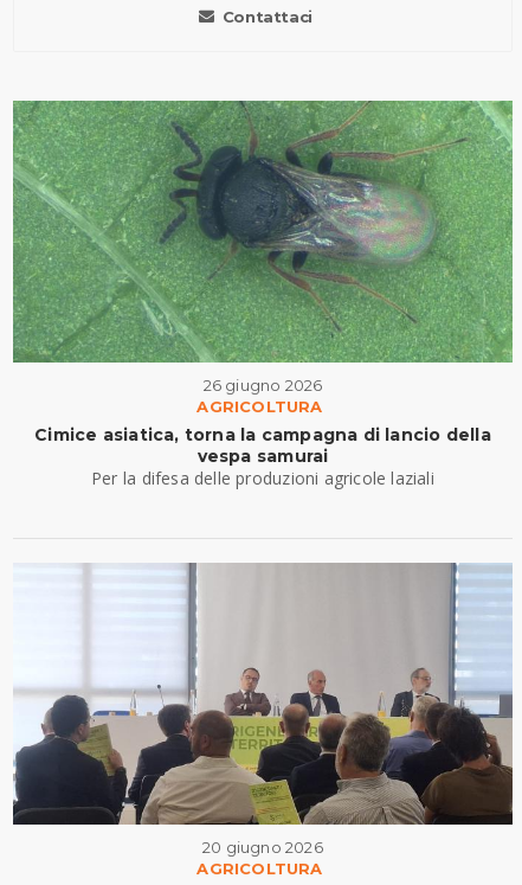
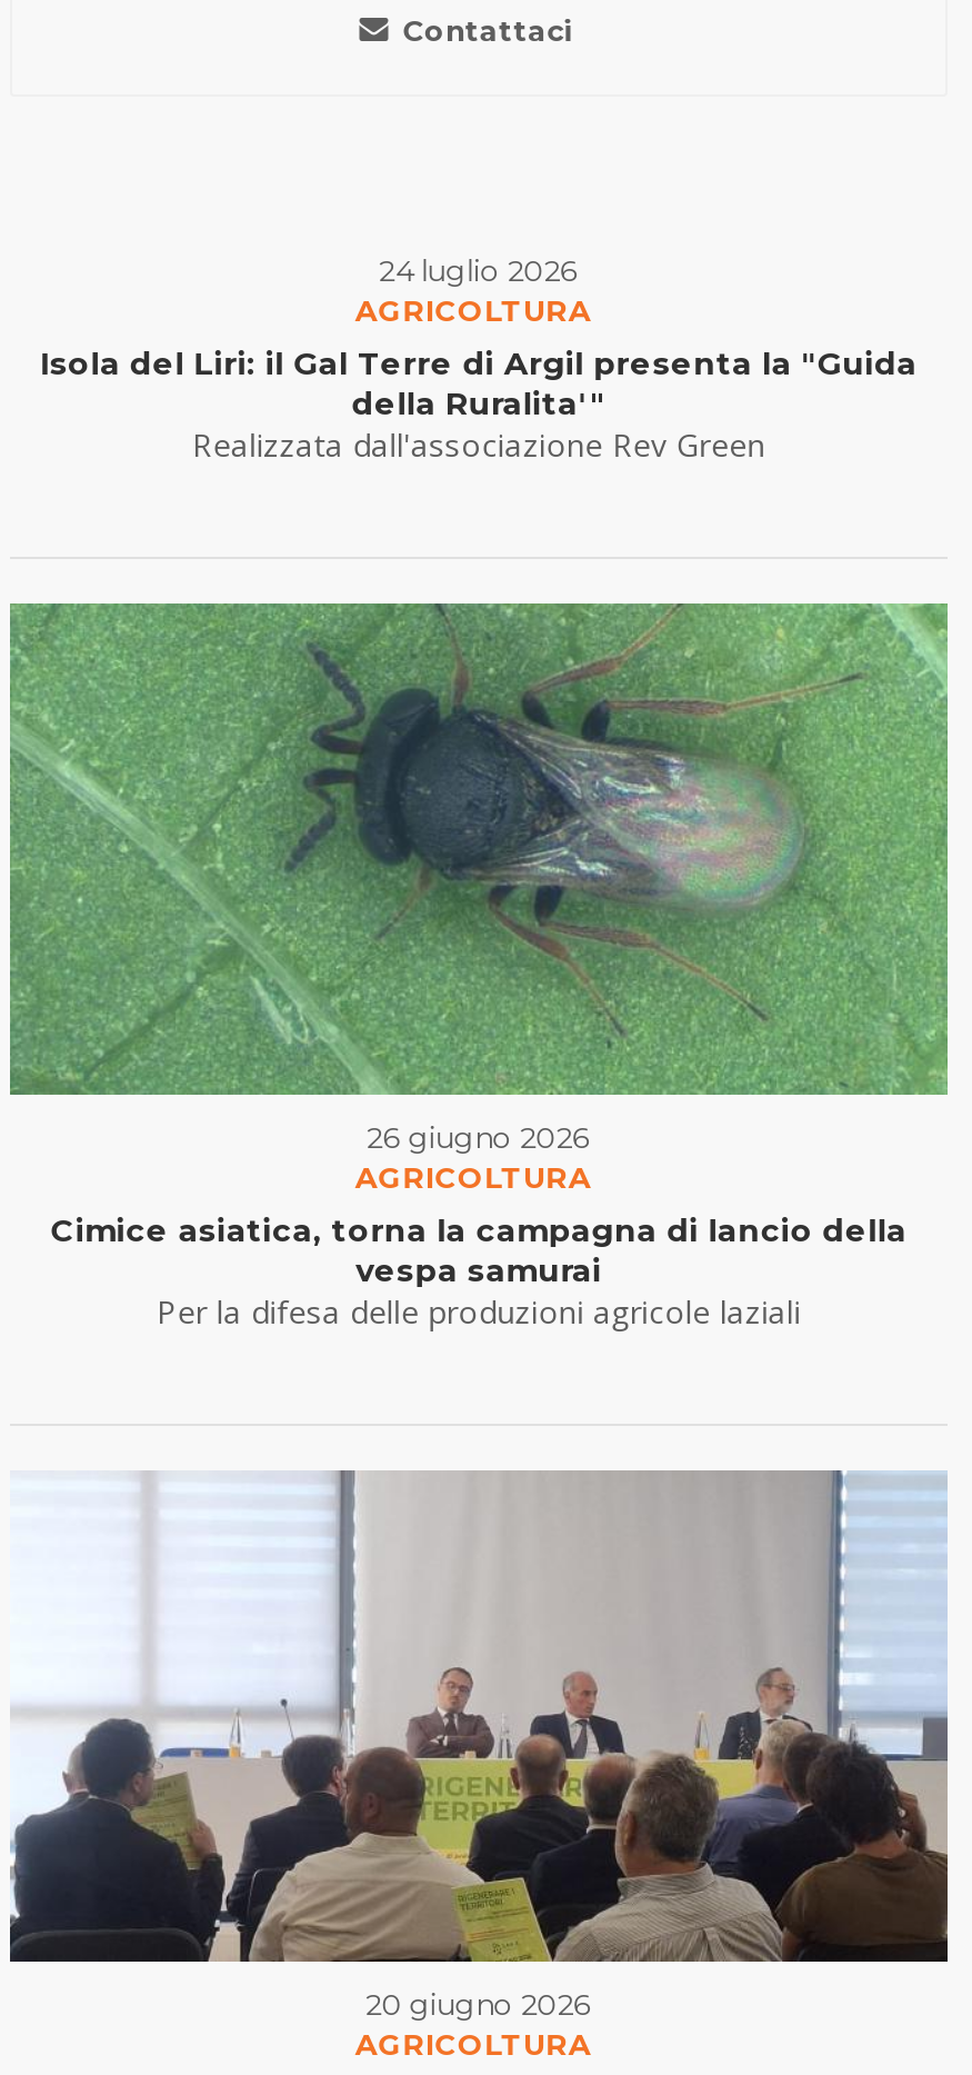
+ 24 luglio 2026
+ AGRICOLTURA
+ Isola del Liri: il Gal Terre di Argil presenta la "Guida
+ della Ruralita'"
+ Realizzata dall'associazione Rev Green
